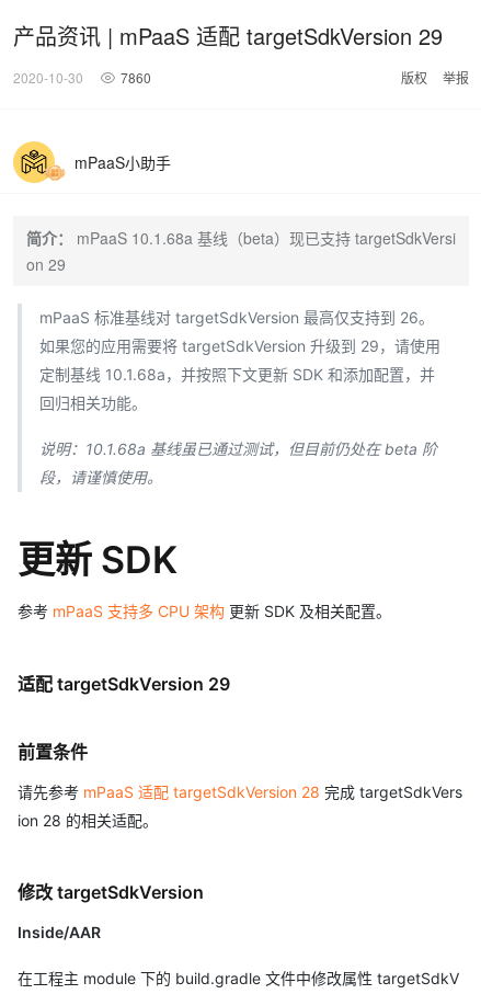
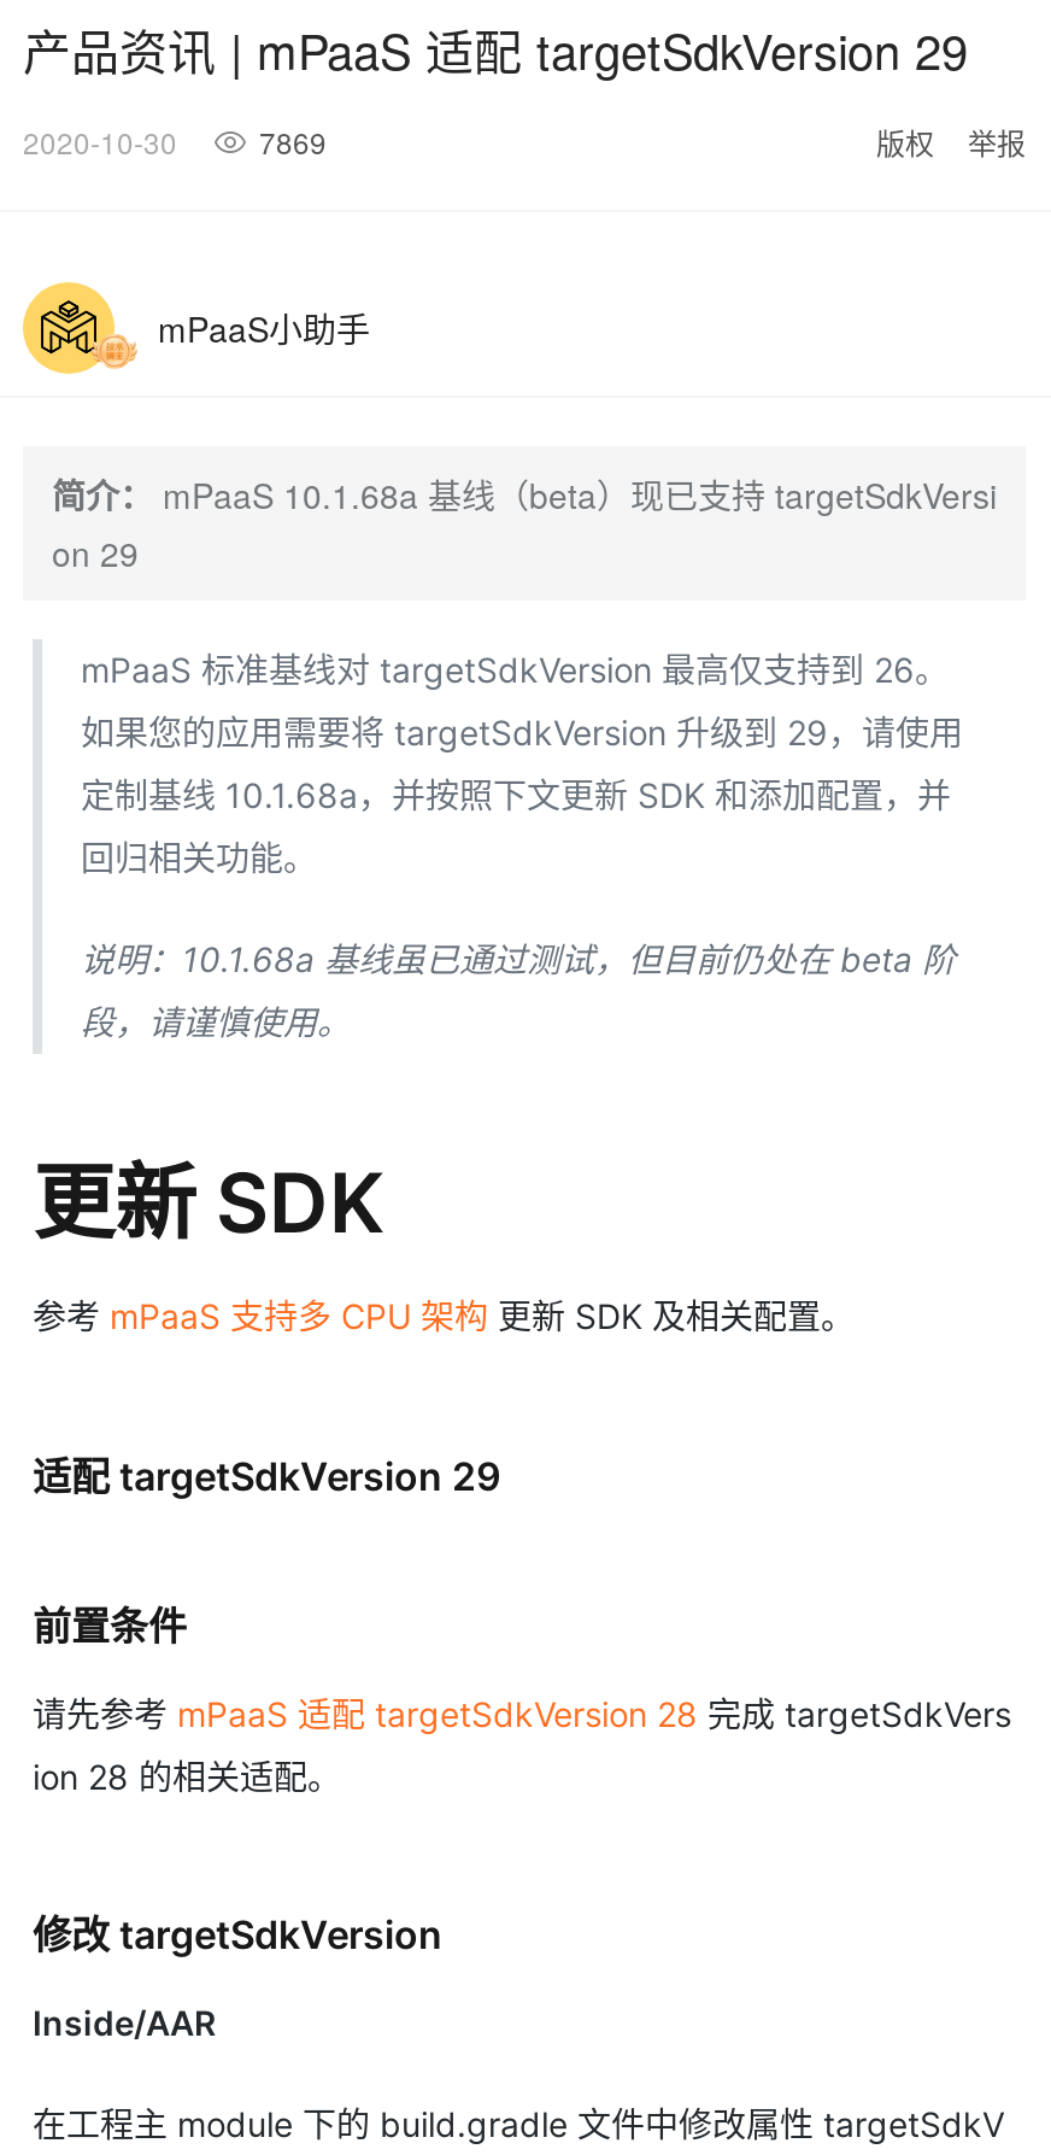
- 2020-10-30 7860
+ 2020-10-30 7869
